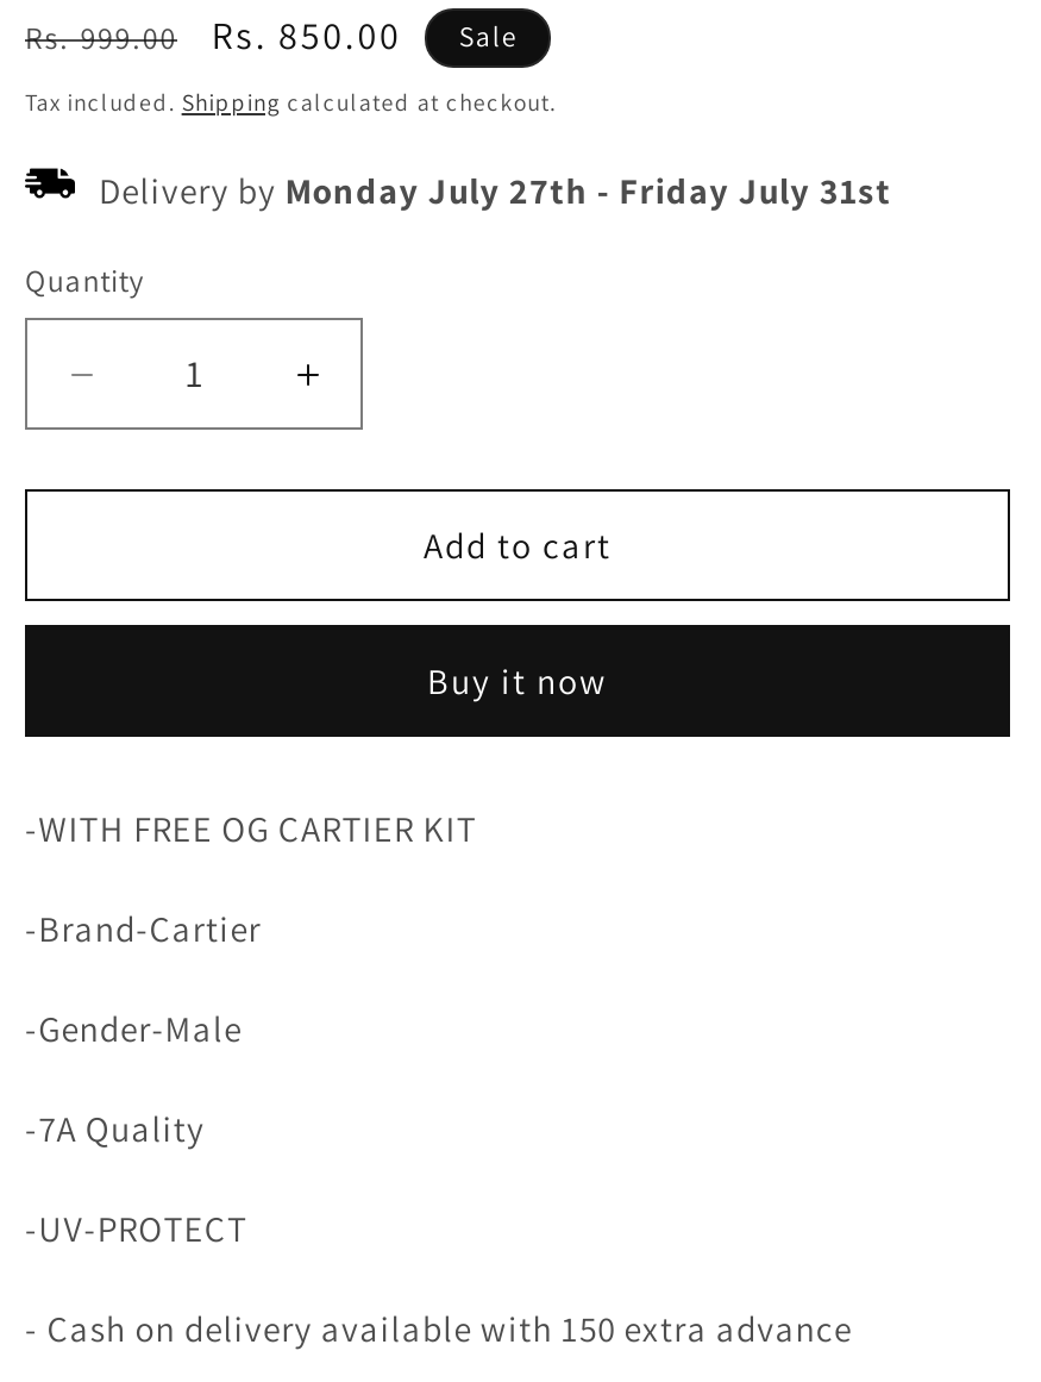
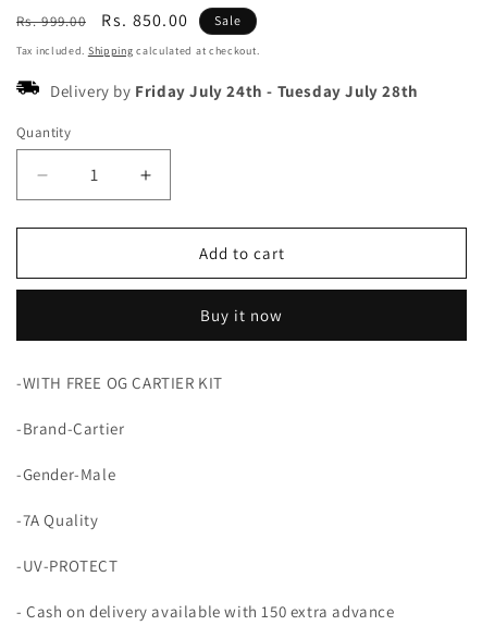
- Delivery by Monday July 27th - Friday July 31st
+ Delivery by Friday July 24th - Tuesday July 28th
